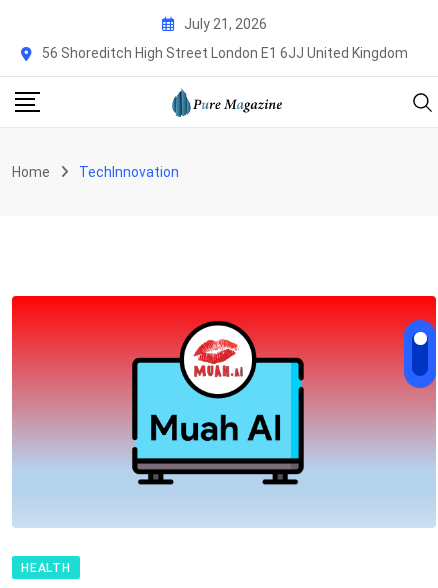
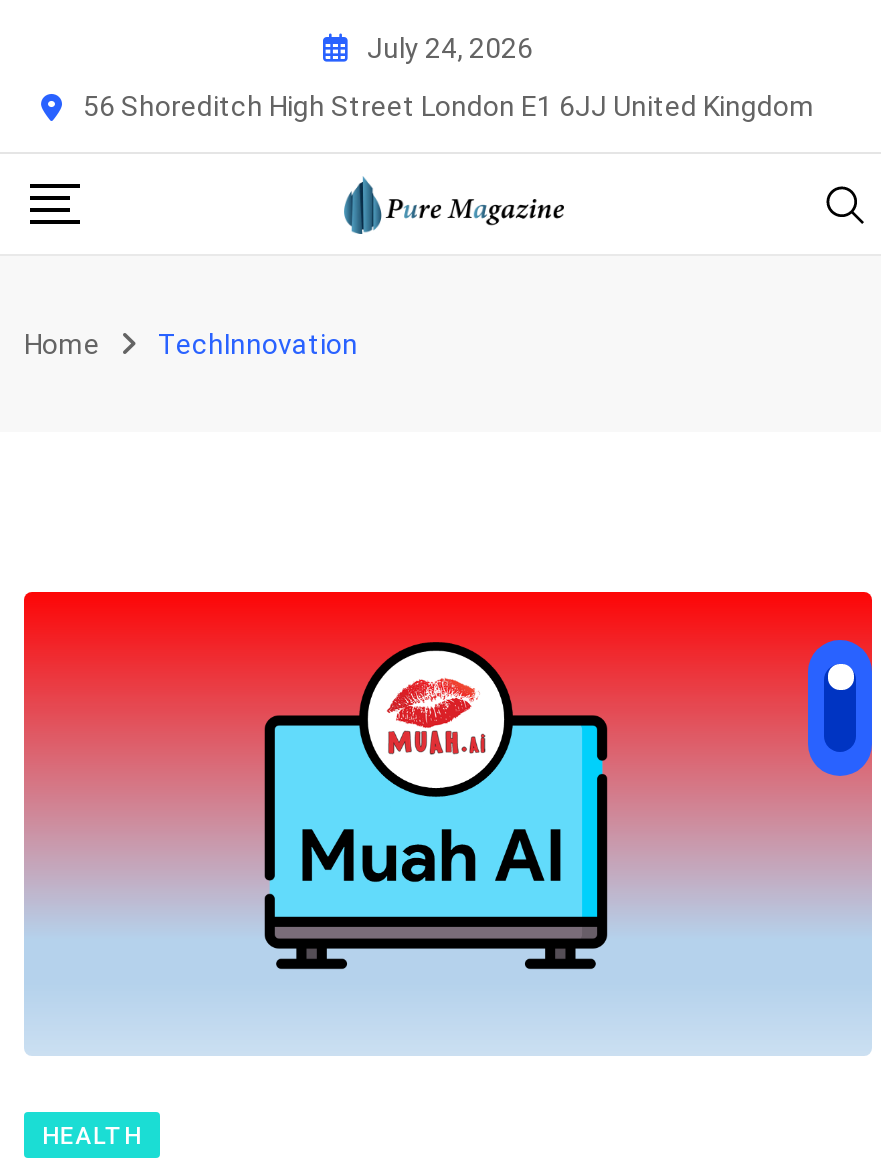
- July 21, 2026
+ July 24, 2026
